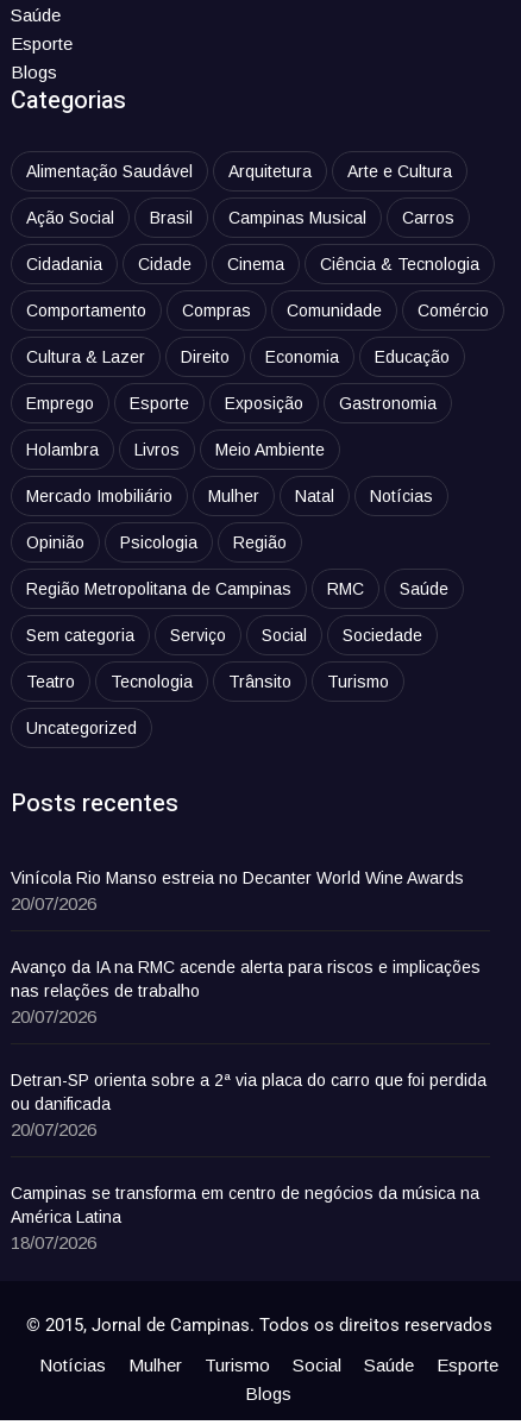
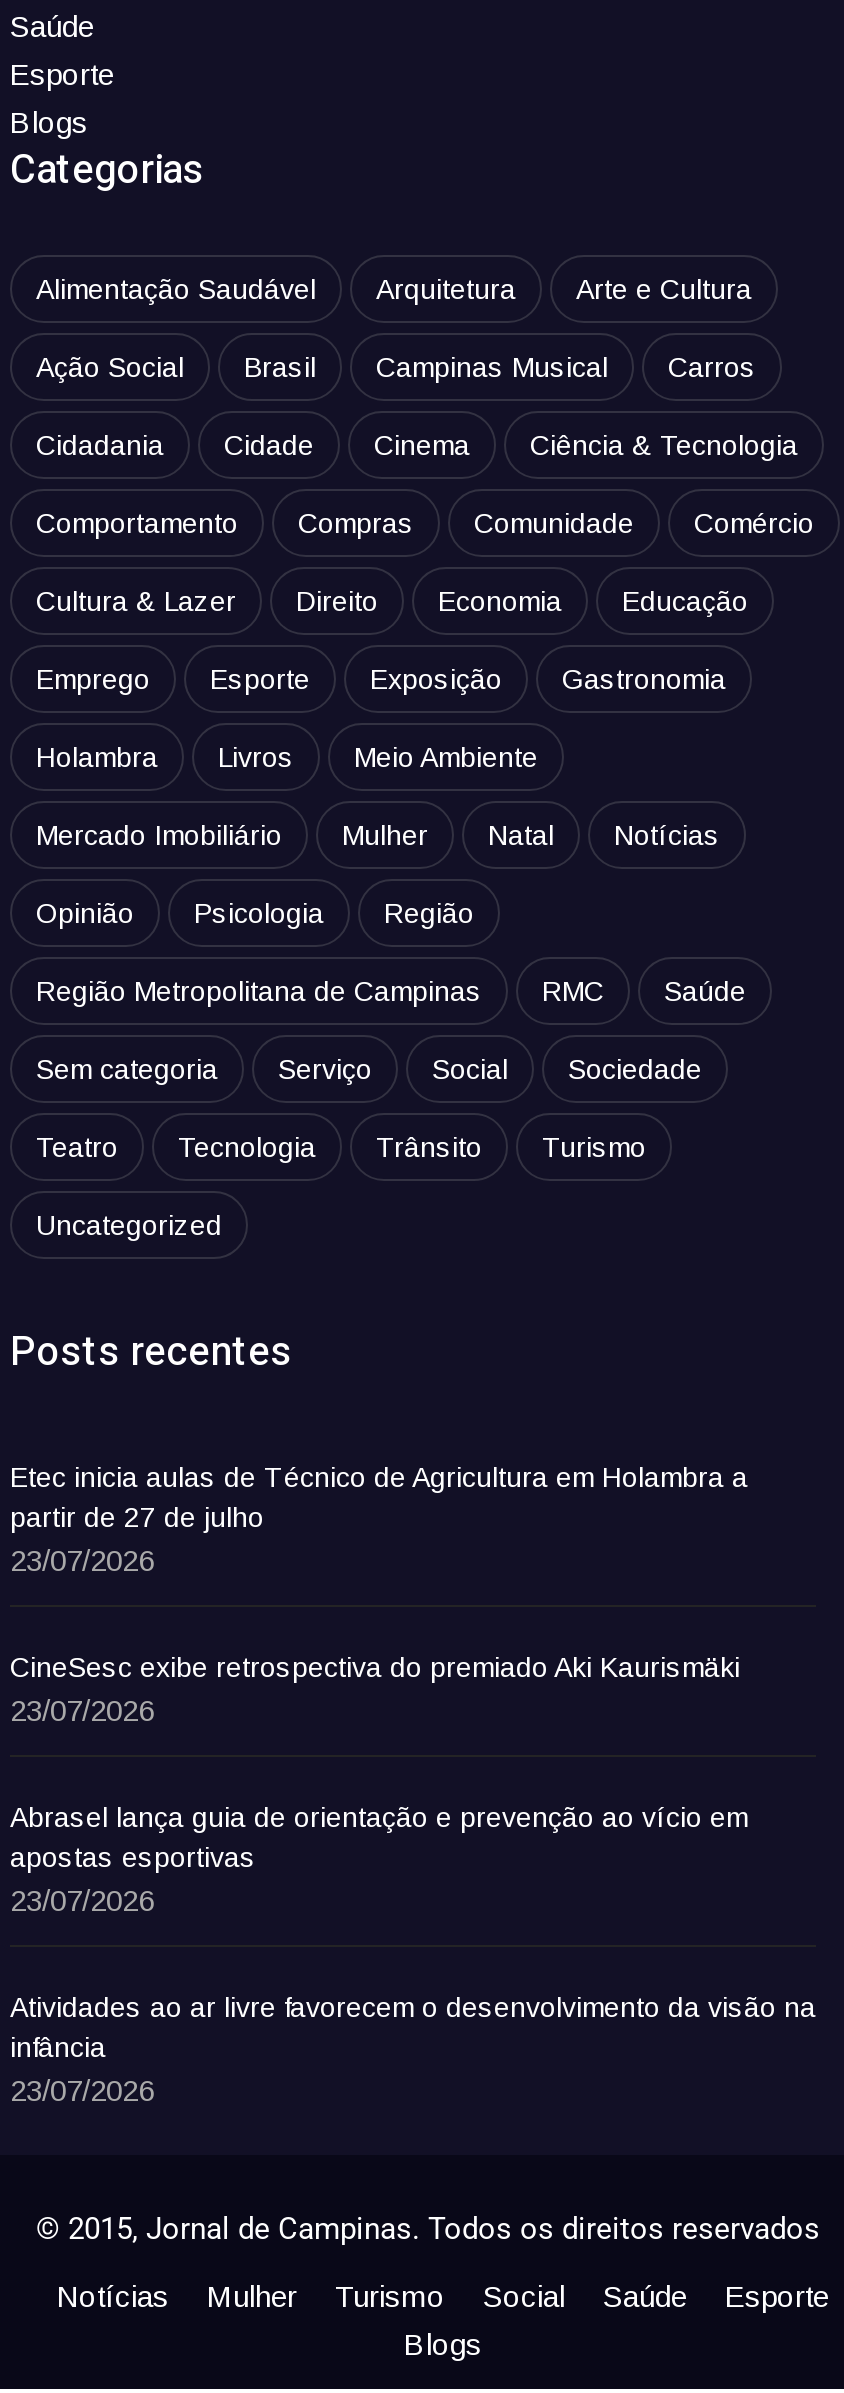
- Vinícola Rio Manso estreia no Decanter World Wine Awards
- 20/07/2026
+ Etec inicia aulas de Técnico de Agricultura em Holambra a
+ partir de 27 de julho
+ 23/07/2026

- Avanço da IA na RMC acende alerta para riscos e implicações
- nas relações de trabalho
- 20/07/2026
+ CineSesc exibe retrospectiva do premiado Aki Kaurismäki
+ 23/07/2026

- Detran-SP orienta sobre a 2ª via placa do carro que foi perdida
- ou danificada
- 20/07/2026
+ Abrasel lança guia de orientação e prevenção ao vício em
+ apostas esportivas
+ 23/07/2026

- Campinas se transforma em centro de negócios da música na
- América Latina
- 18/07/2026
+ Atividades ao ar livre favorecem o desenvolvimento da visão na
+ infância
+ 23/07/2026
